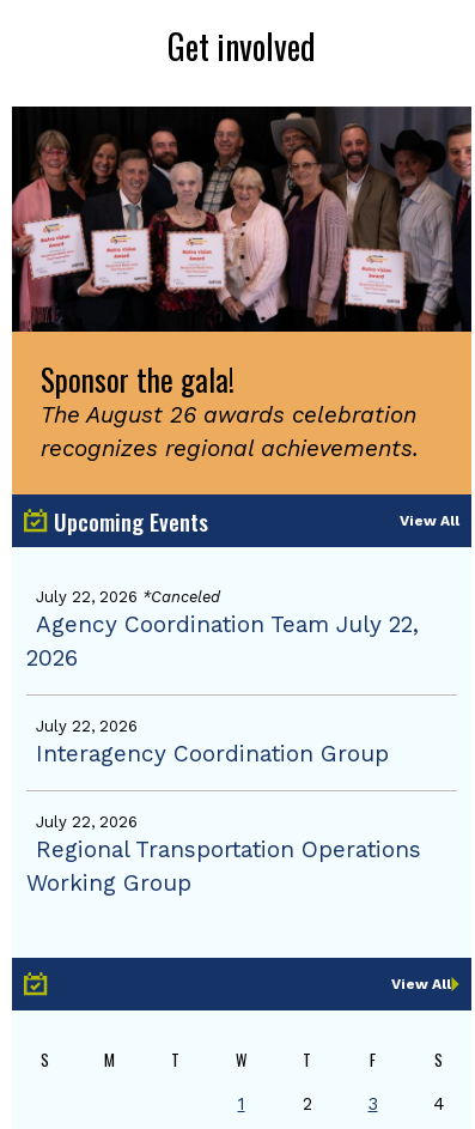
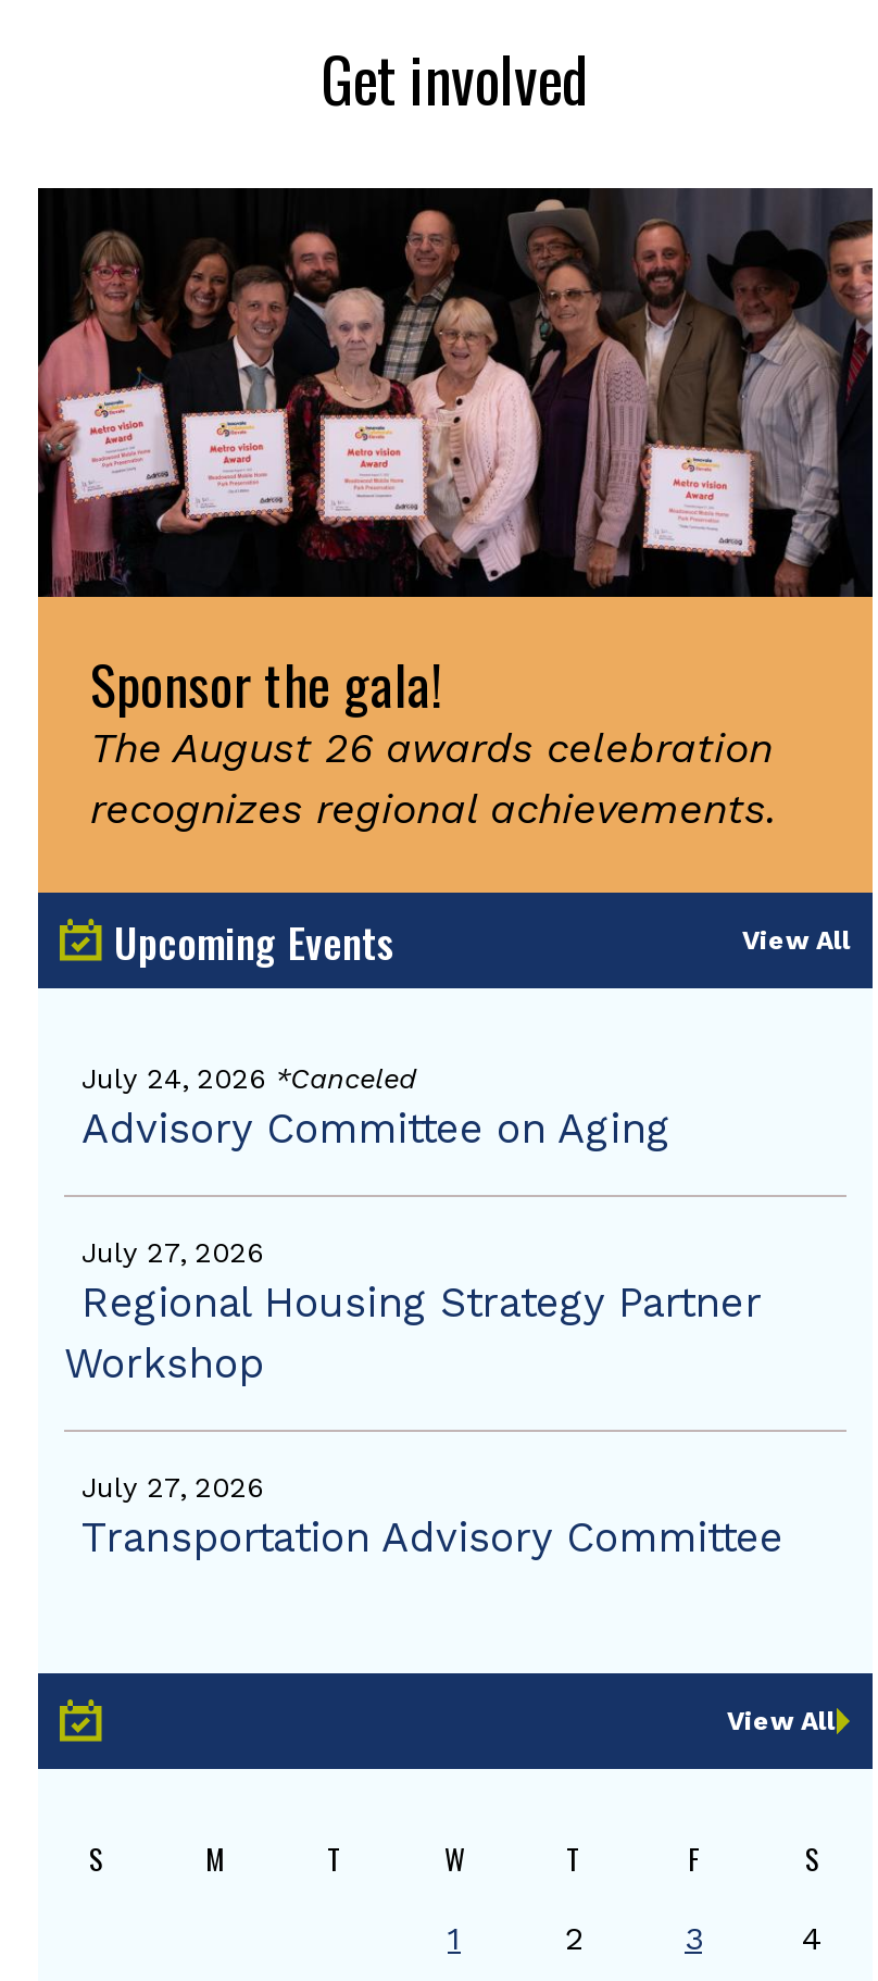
- July 22, 2026 *Canceled
- Agency Coordination Team July 22,
- 2026
+ July 24, 2026 *Canceled
+ Advisory Committee on Aging

- July 22, 2026
- Interagency Coordination Group
+ July 27, 2026
+ Regional Housing Strategy Partner
+ Workshop

- July 22, 2026
- Regional Transportation Operations
- Working Group
+ July 27, 2026
+ Transportation Advisory Committee
